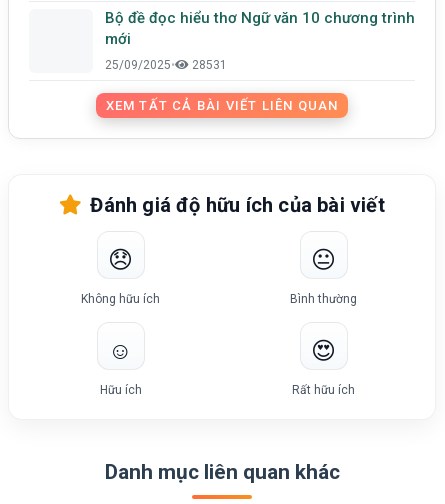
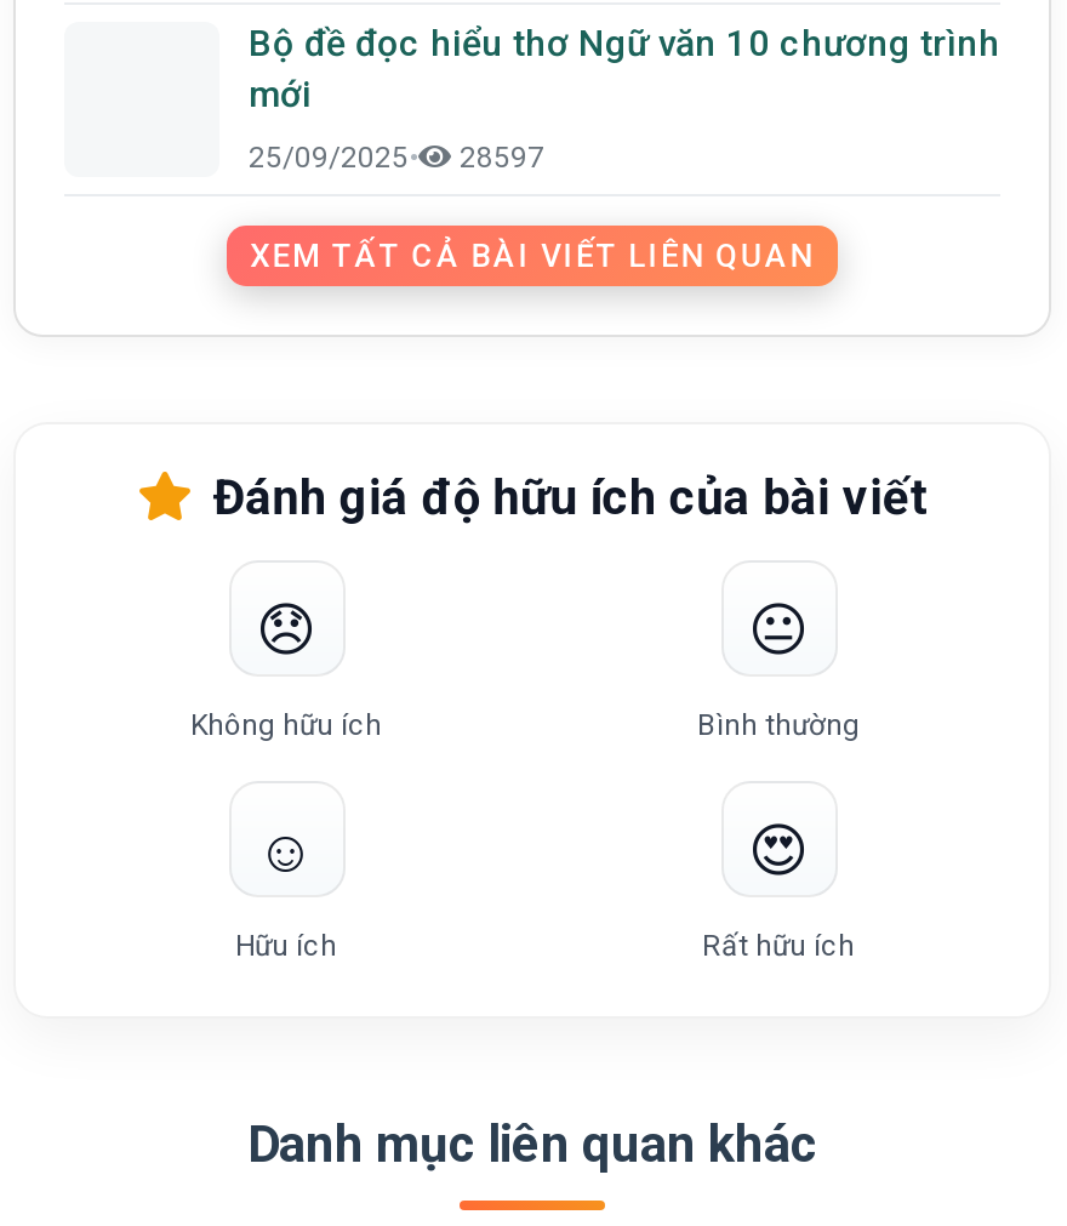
- 25/09/2025• 28531
+ 25/09/2025• 28597
